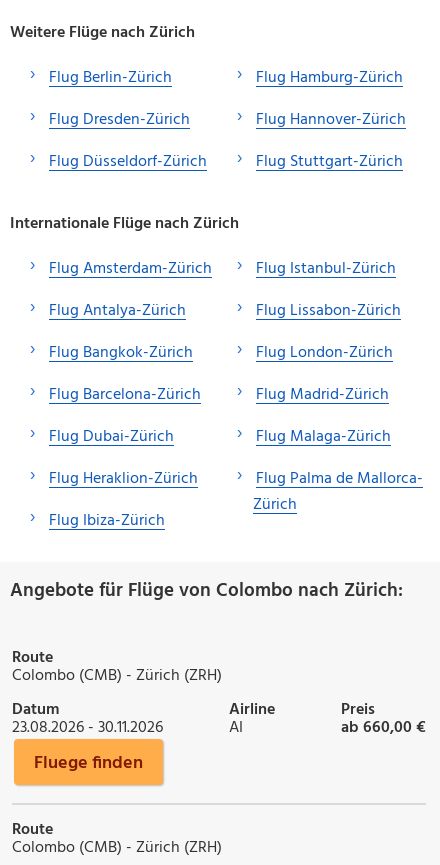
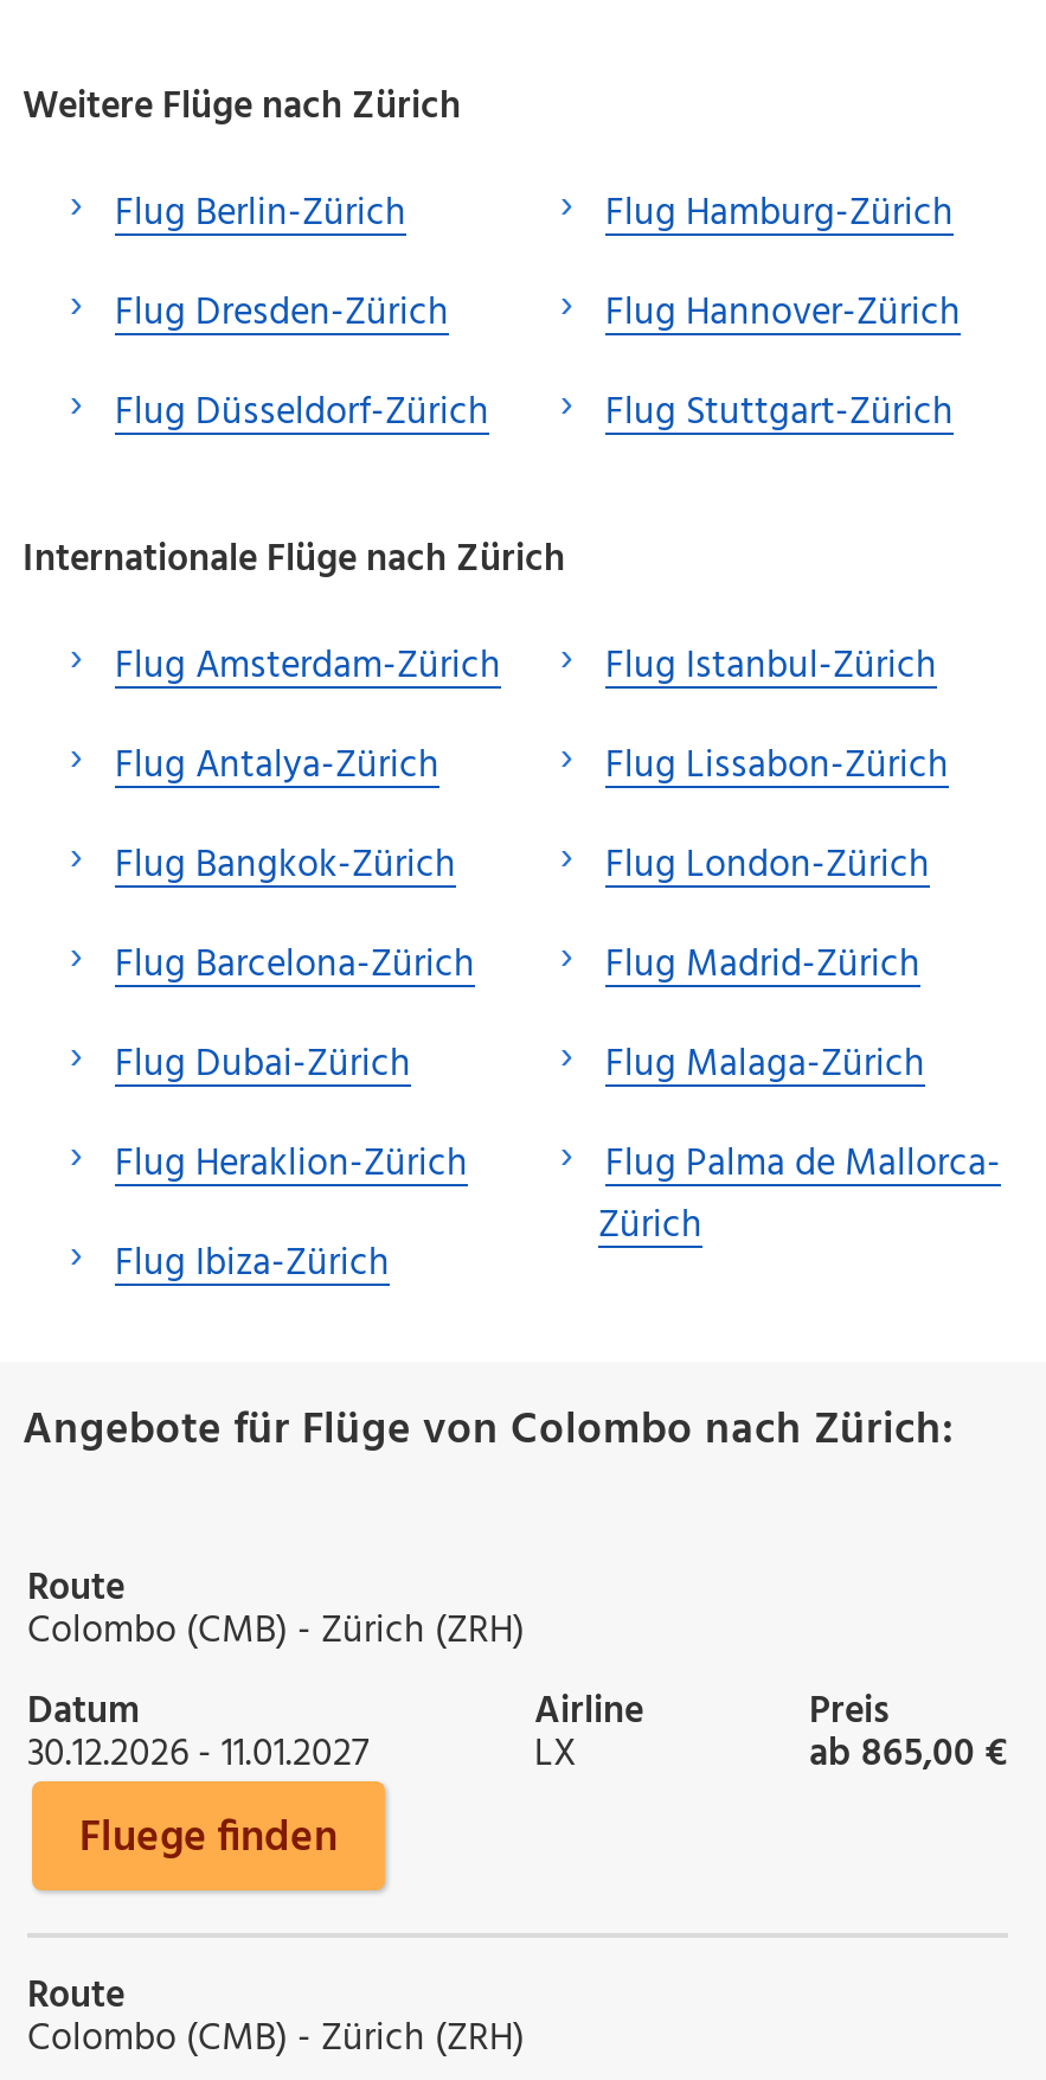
- 23.08.2026 - 30.11.2026
+ 30.12.2026 - 11.01.2027

- AI
+ LX

- ab 660,00 €
+ ab 865,00 €
